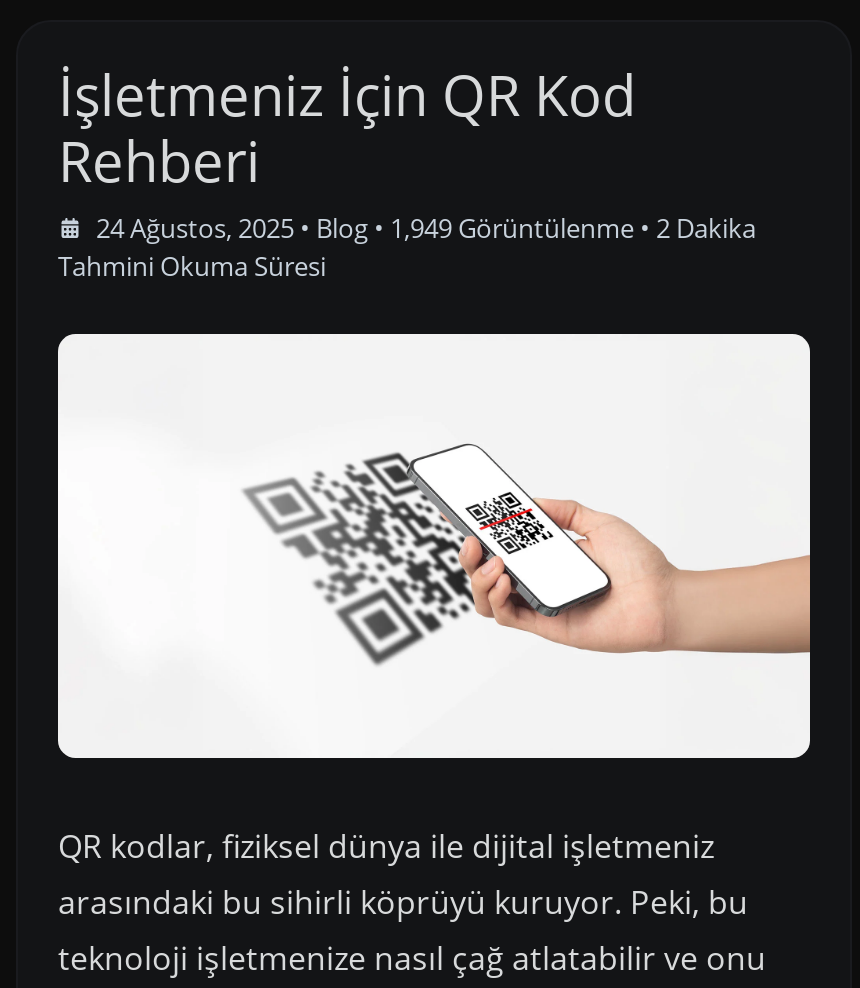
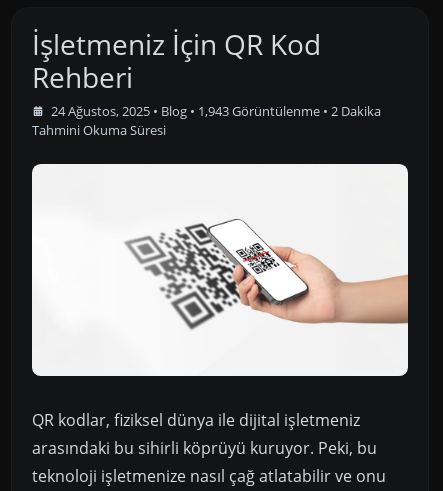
- 24 Ağustos, 2025 • Blog • 1,949 Görüntülenme • 2 Dakika
+ 24 Ağustos, 2025 • Blog • 1,943 Görüntülenme • 2 Dakika
